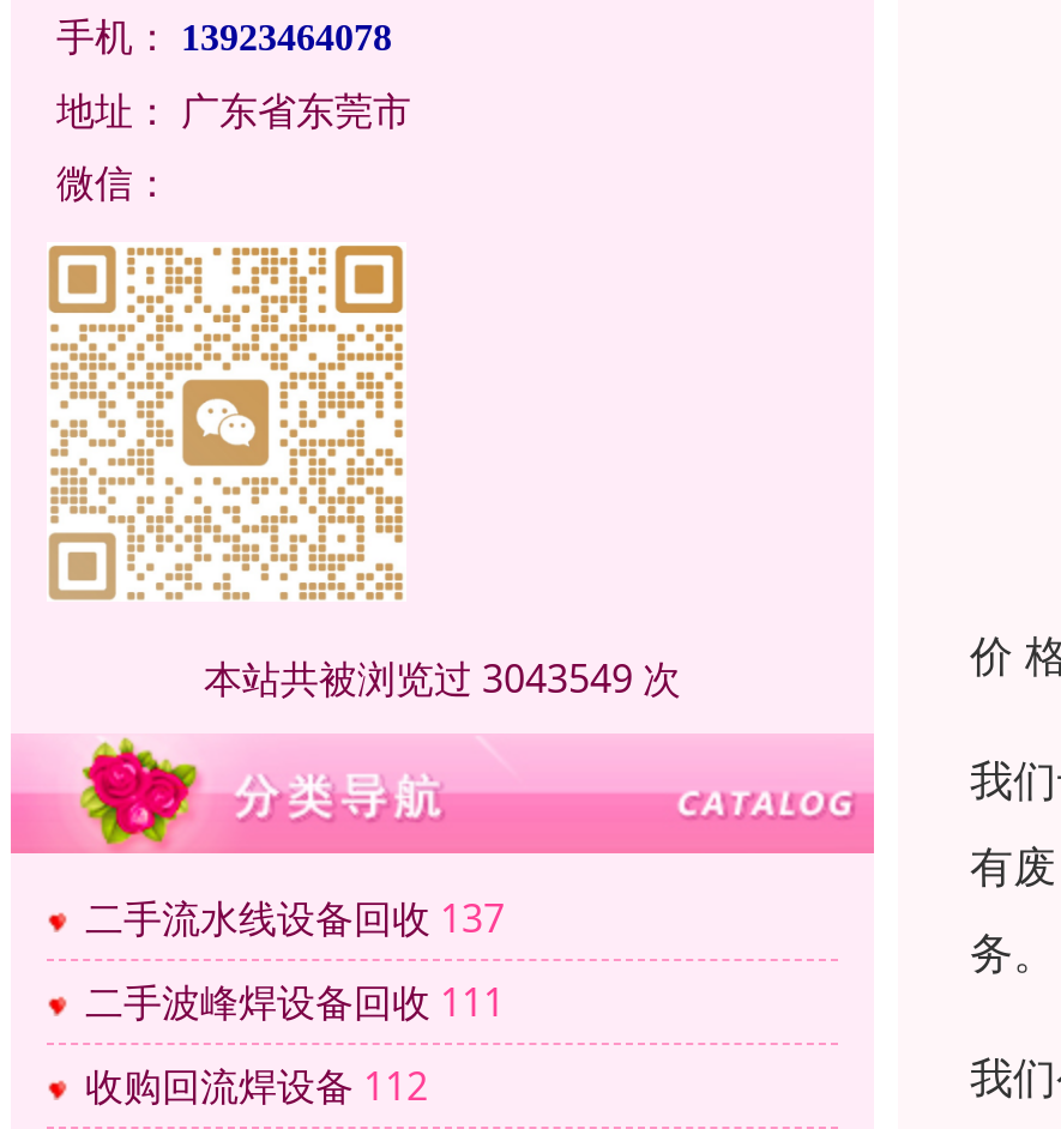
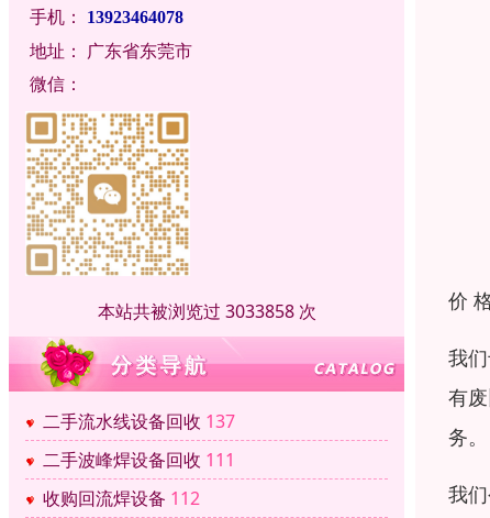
- 本站共被浏览过 3043549 次
+ 本站共被浏览过 3033858 次
